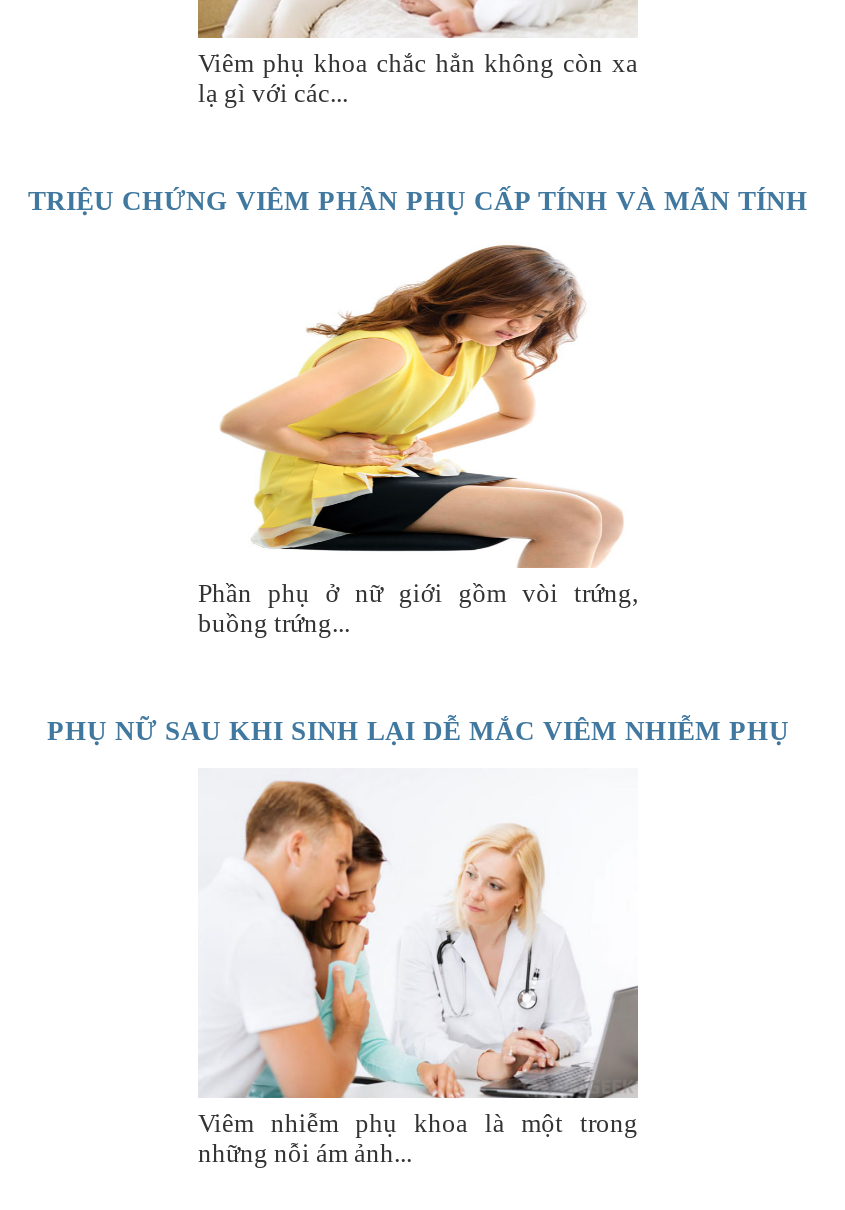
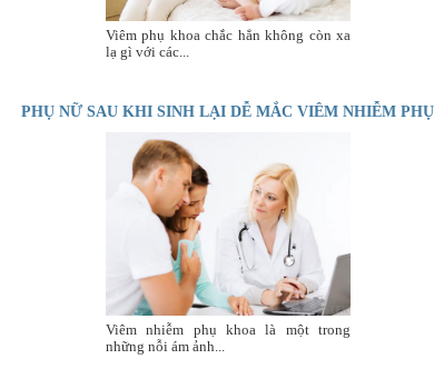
- TRIỆU CHỨNG VIÊM PHẦN PHỤ CẤP TÍNH VÀ MÃN TÍNH

- [image]
- Phần phụ ở nữ giới gồm vòi trứng,
- buồng trứng...
